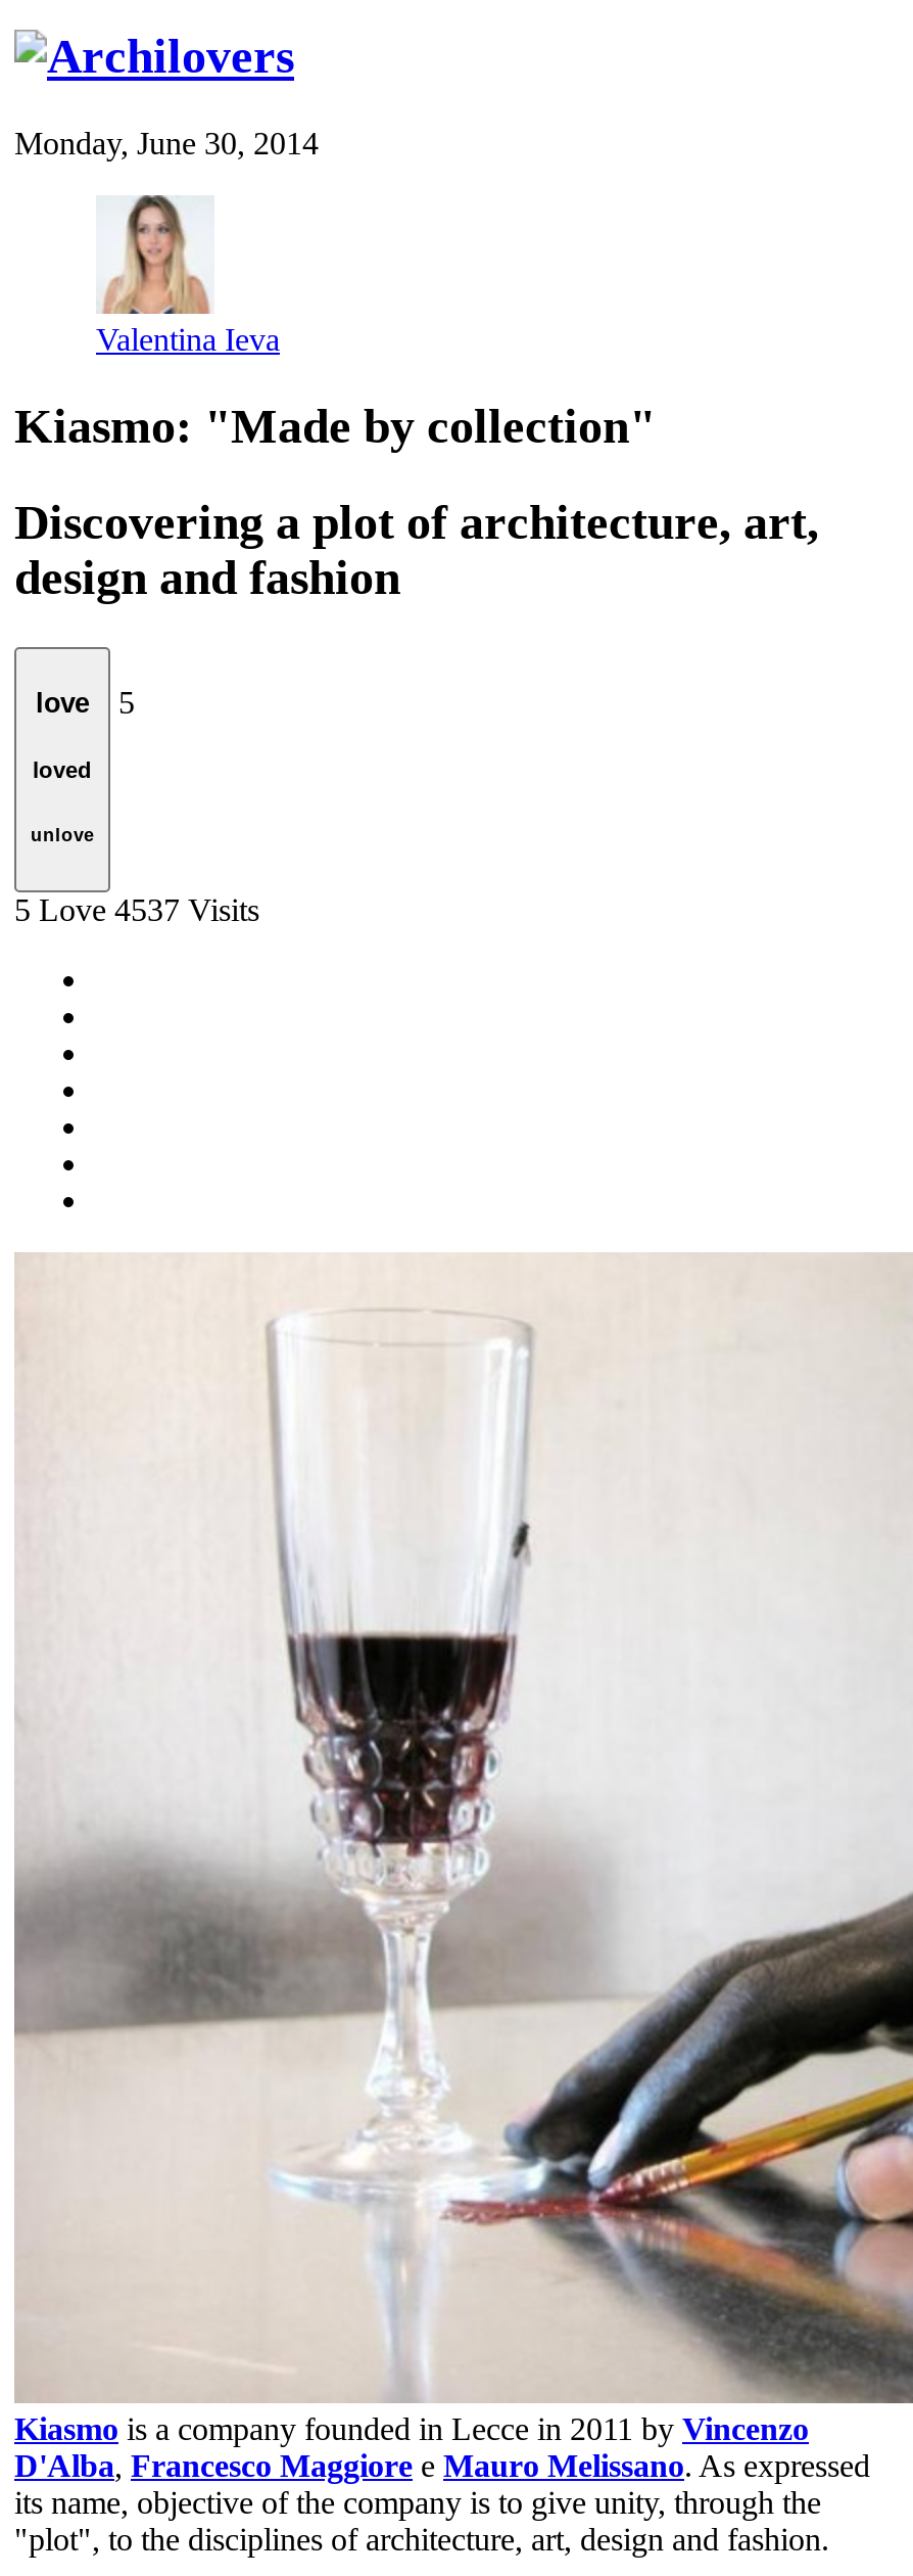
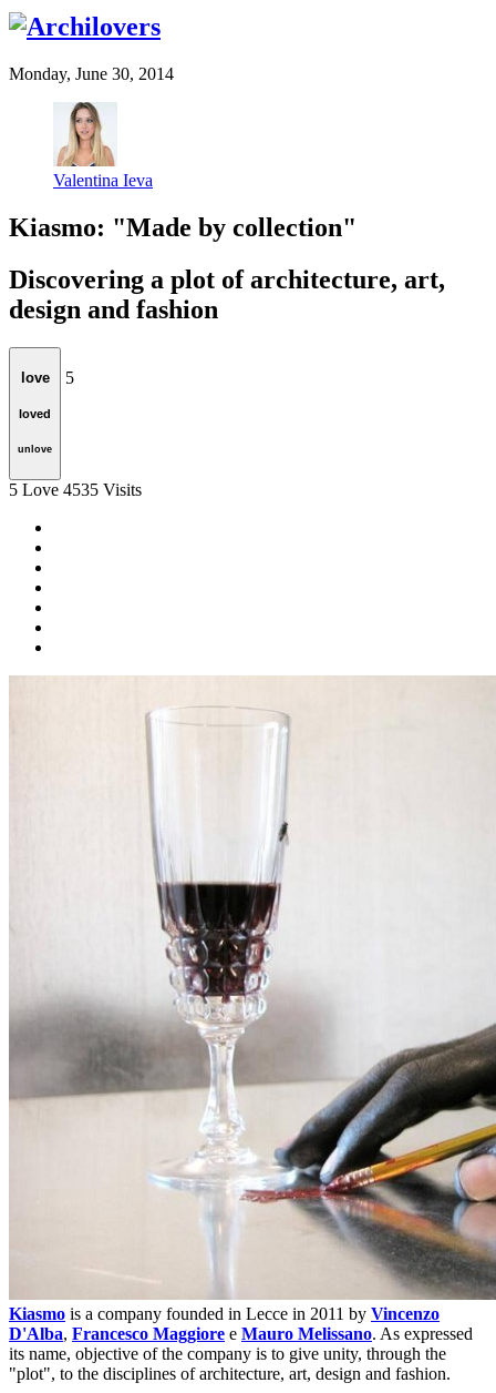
- 5 Love 4537 Visits
+ 5 Love 4535 Visits
